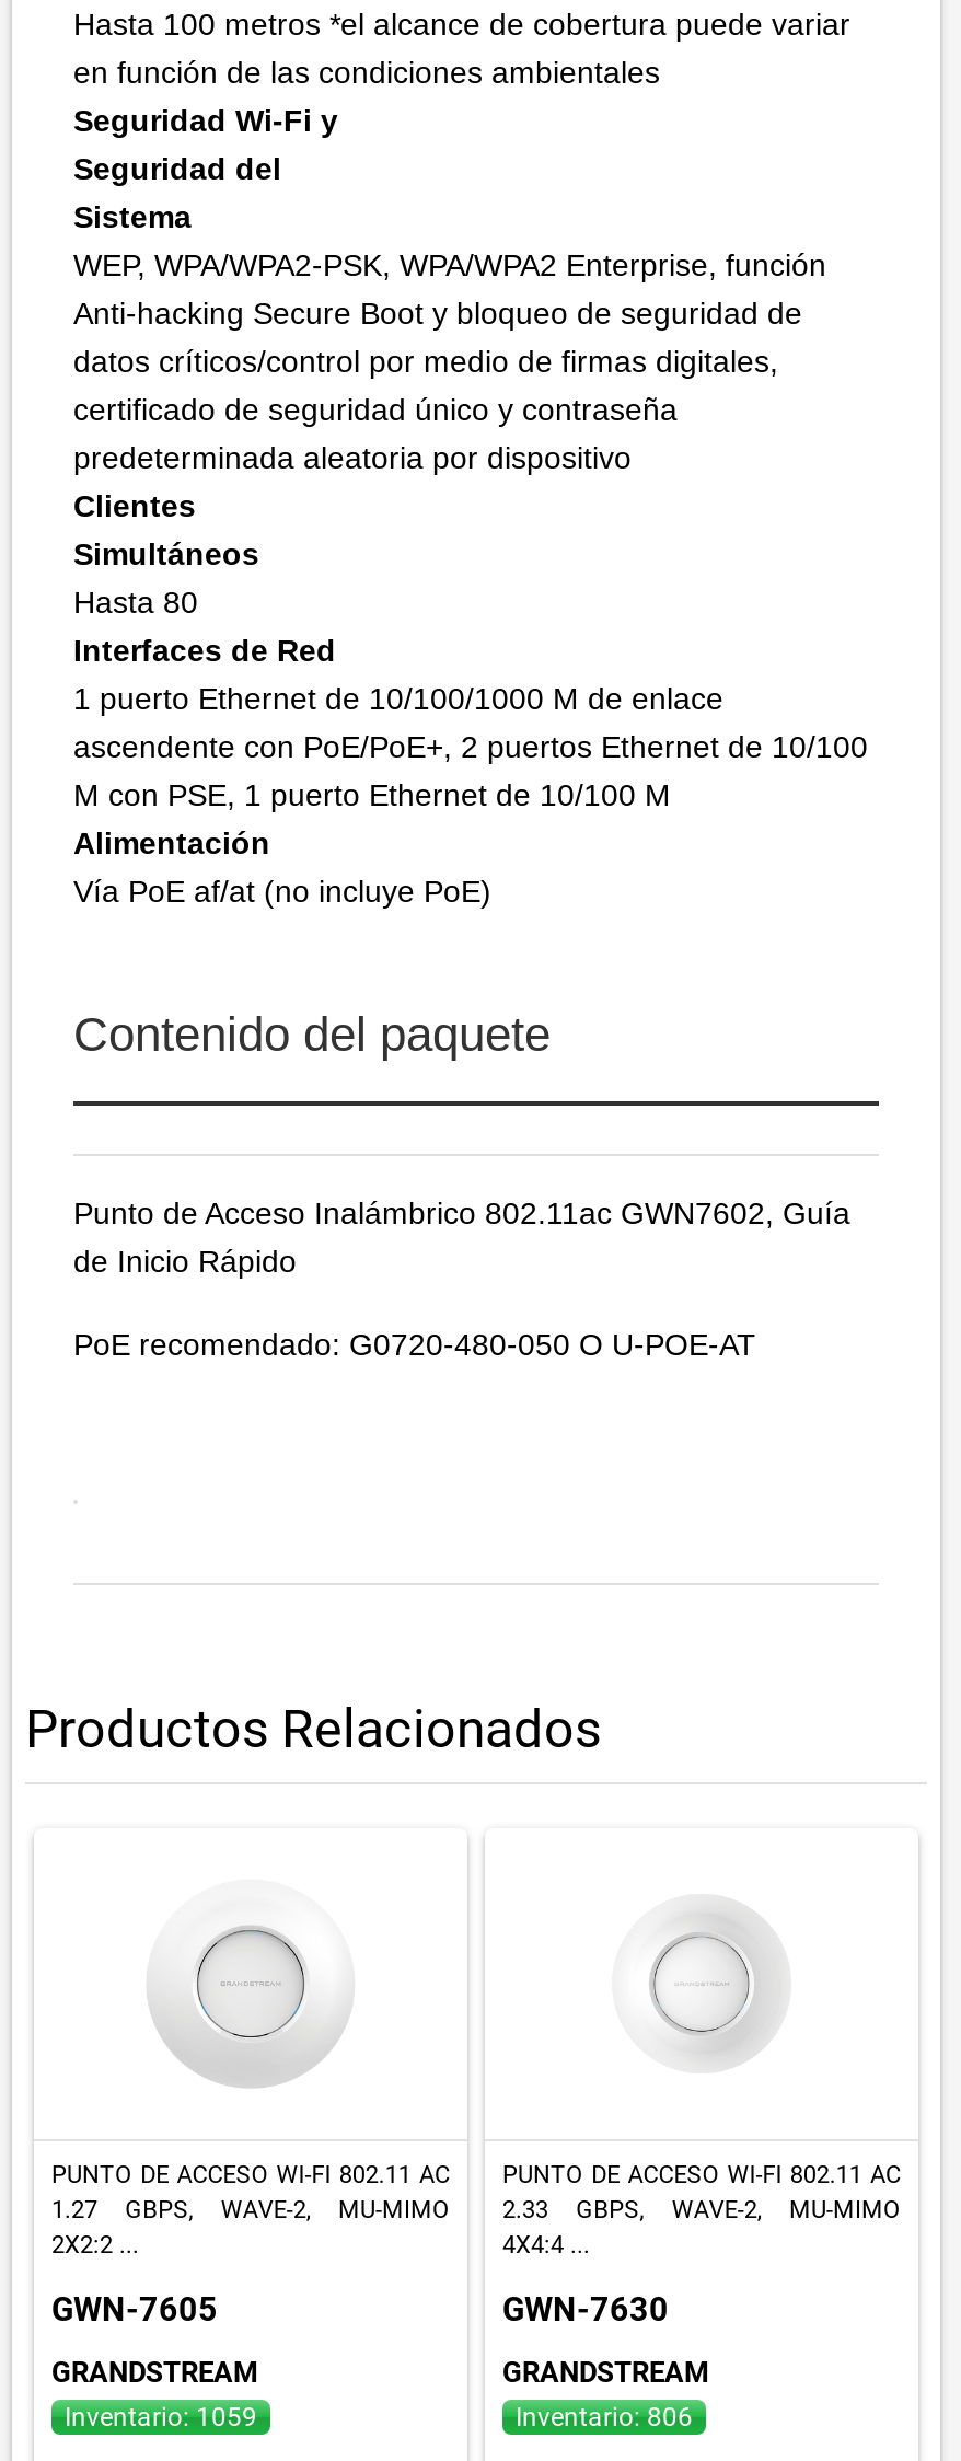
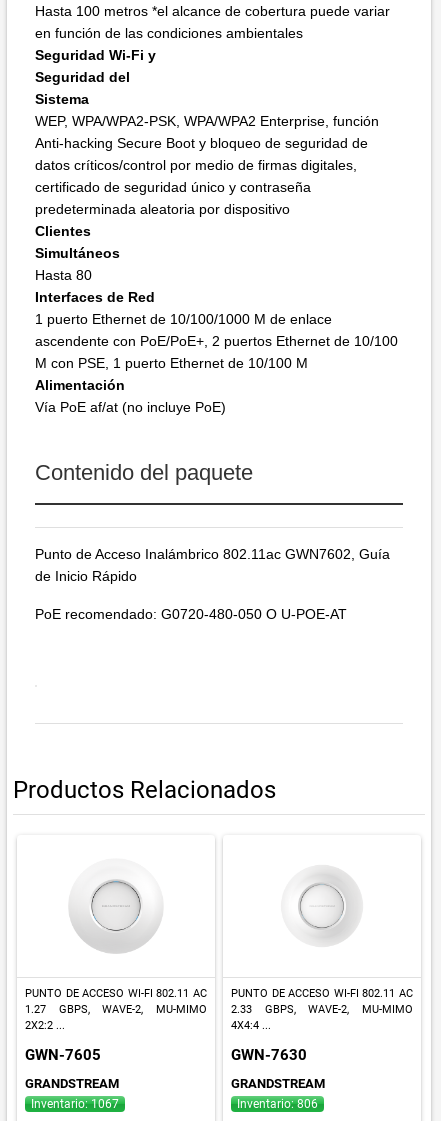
- Inventario: 1059
+ Inventario: 1067
